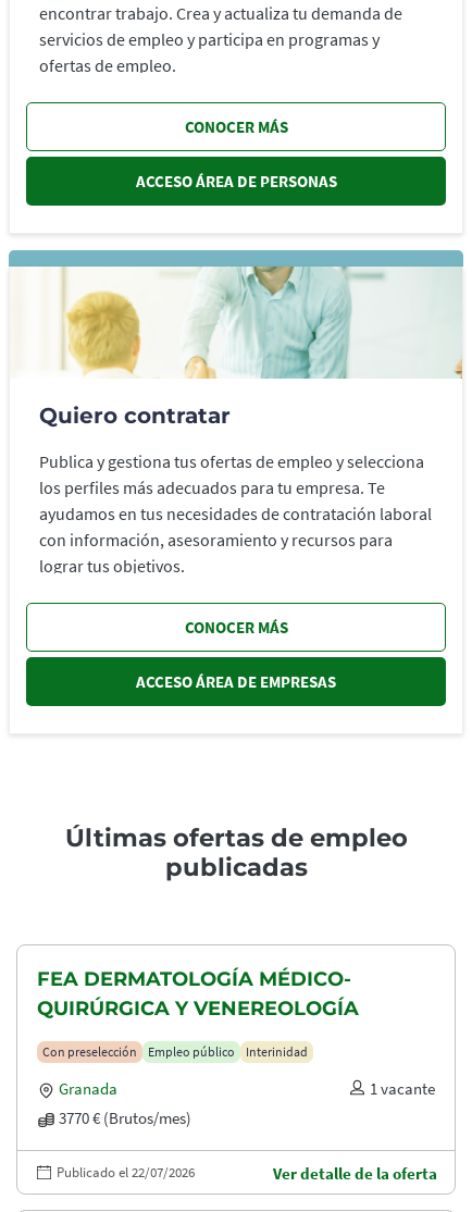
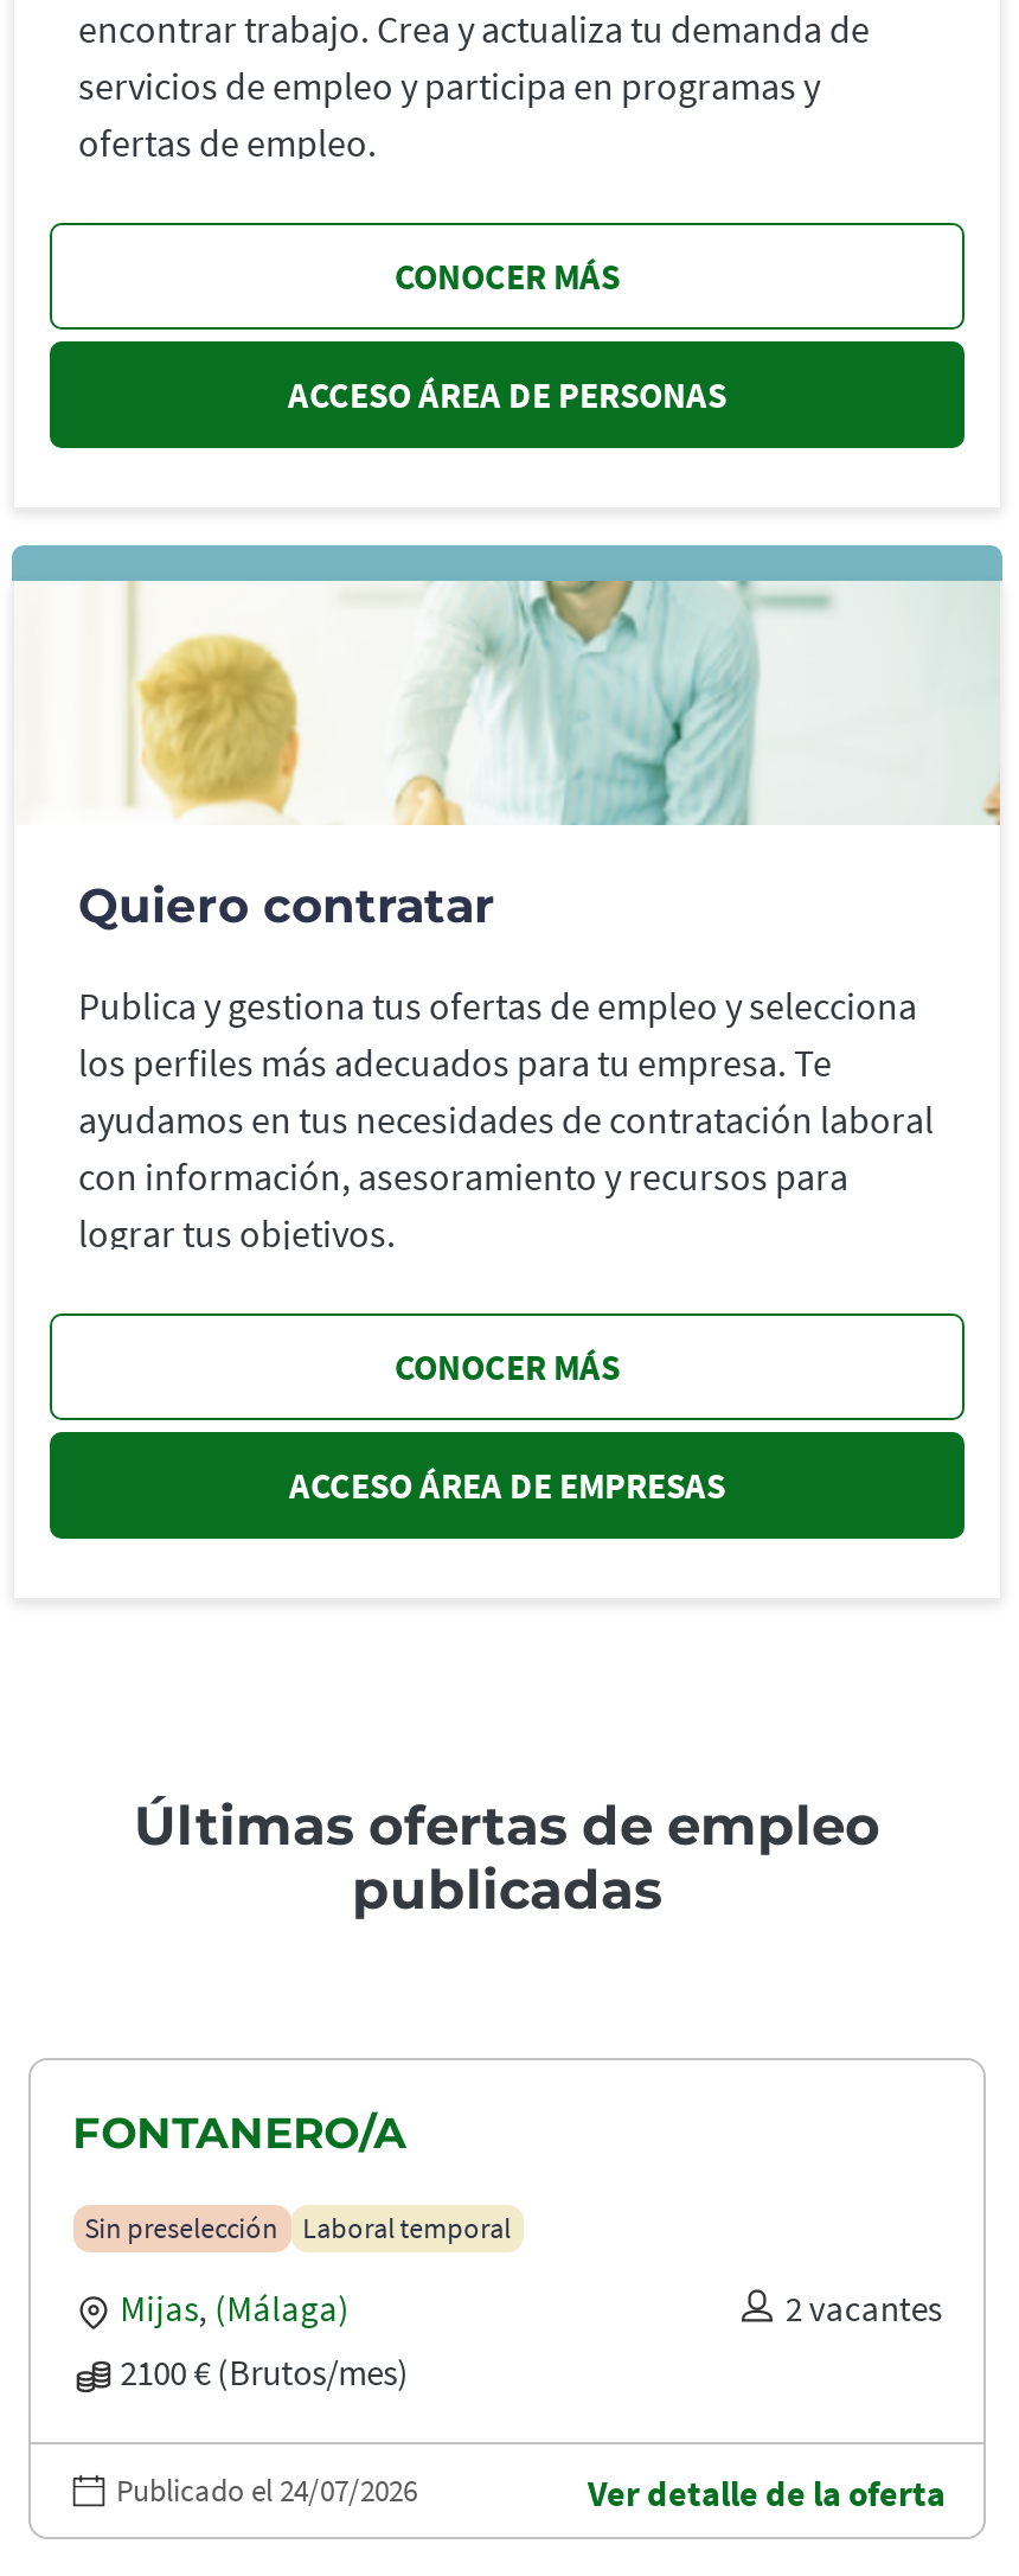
- FEA DERMATOLOGÍA MÉDICO-
- QUIRÚRGICA Y VENEREOLOGÍA
+ FONTANERO/A

- Con preselección
- Empleo público
- Interinidad
+ Sin preselección
+ Laboral temporal

- Granada
- 1 vacante
- 3770 € (Brutos/mes)
+ Mijas, (Málaga)
+ 2 vacantes
+ 2100 € (Brutos/mes)

- Publicado el 22/07/2026
+ Publicado el 24/07/2026
